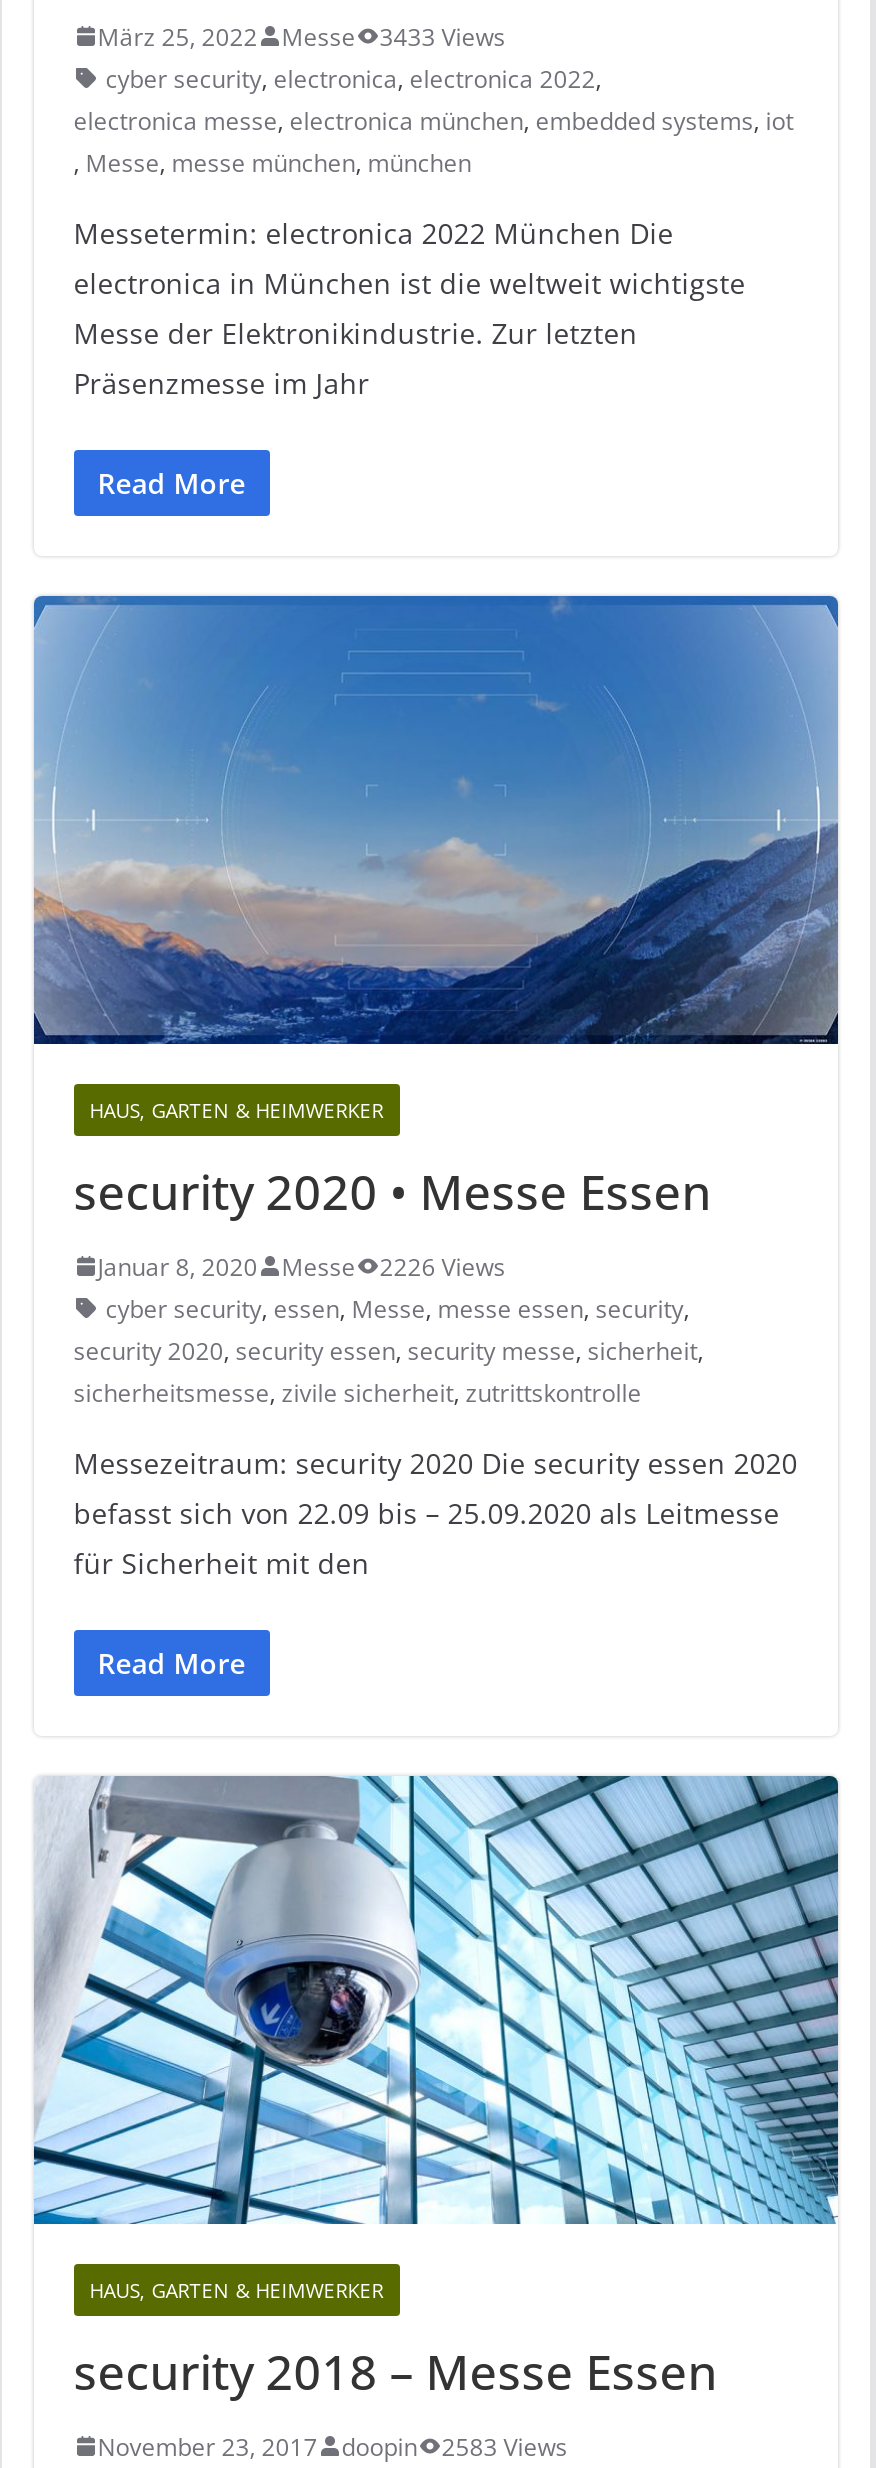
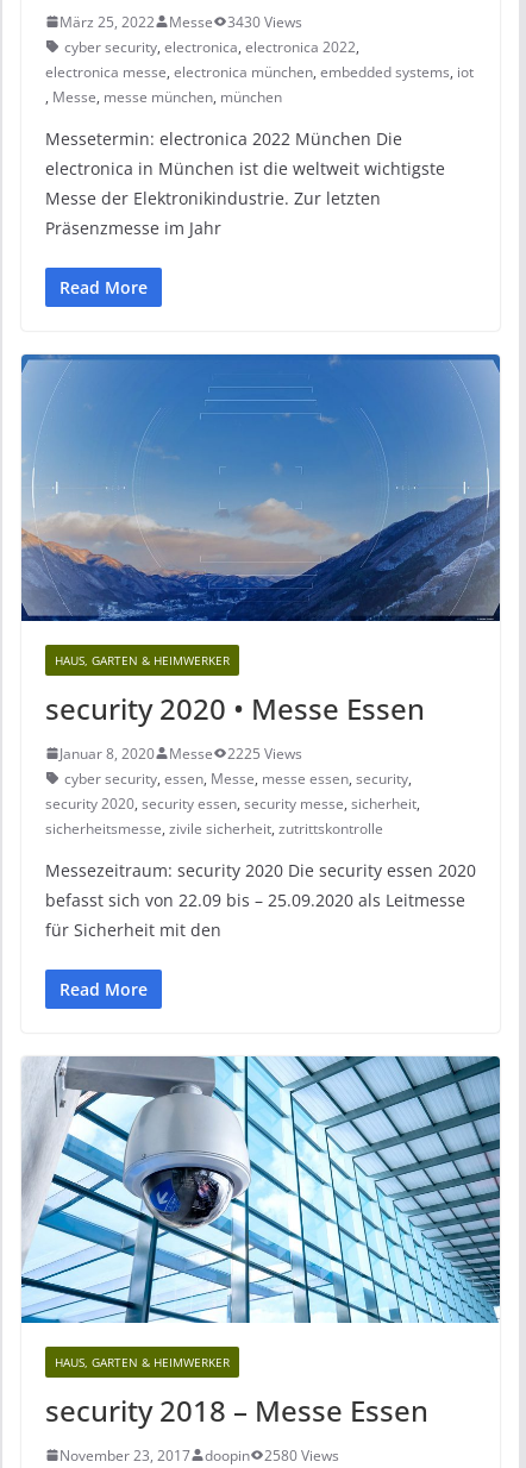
- März 25, 2022 Messe 3433 Views
+ März 25, 2022 Messe 3430 Views

- Januar 8, 2020 Messe 2226 Views
+ Januar 8, 2020 Messe 2225 Views

- November 23, 2017 doopin 2583 Views
+ November 23, 2017 doopin 2580 Views
